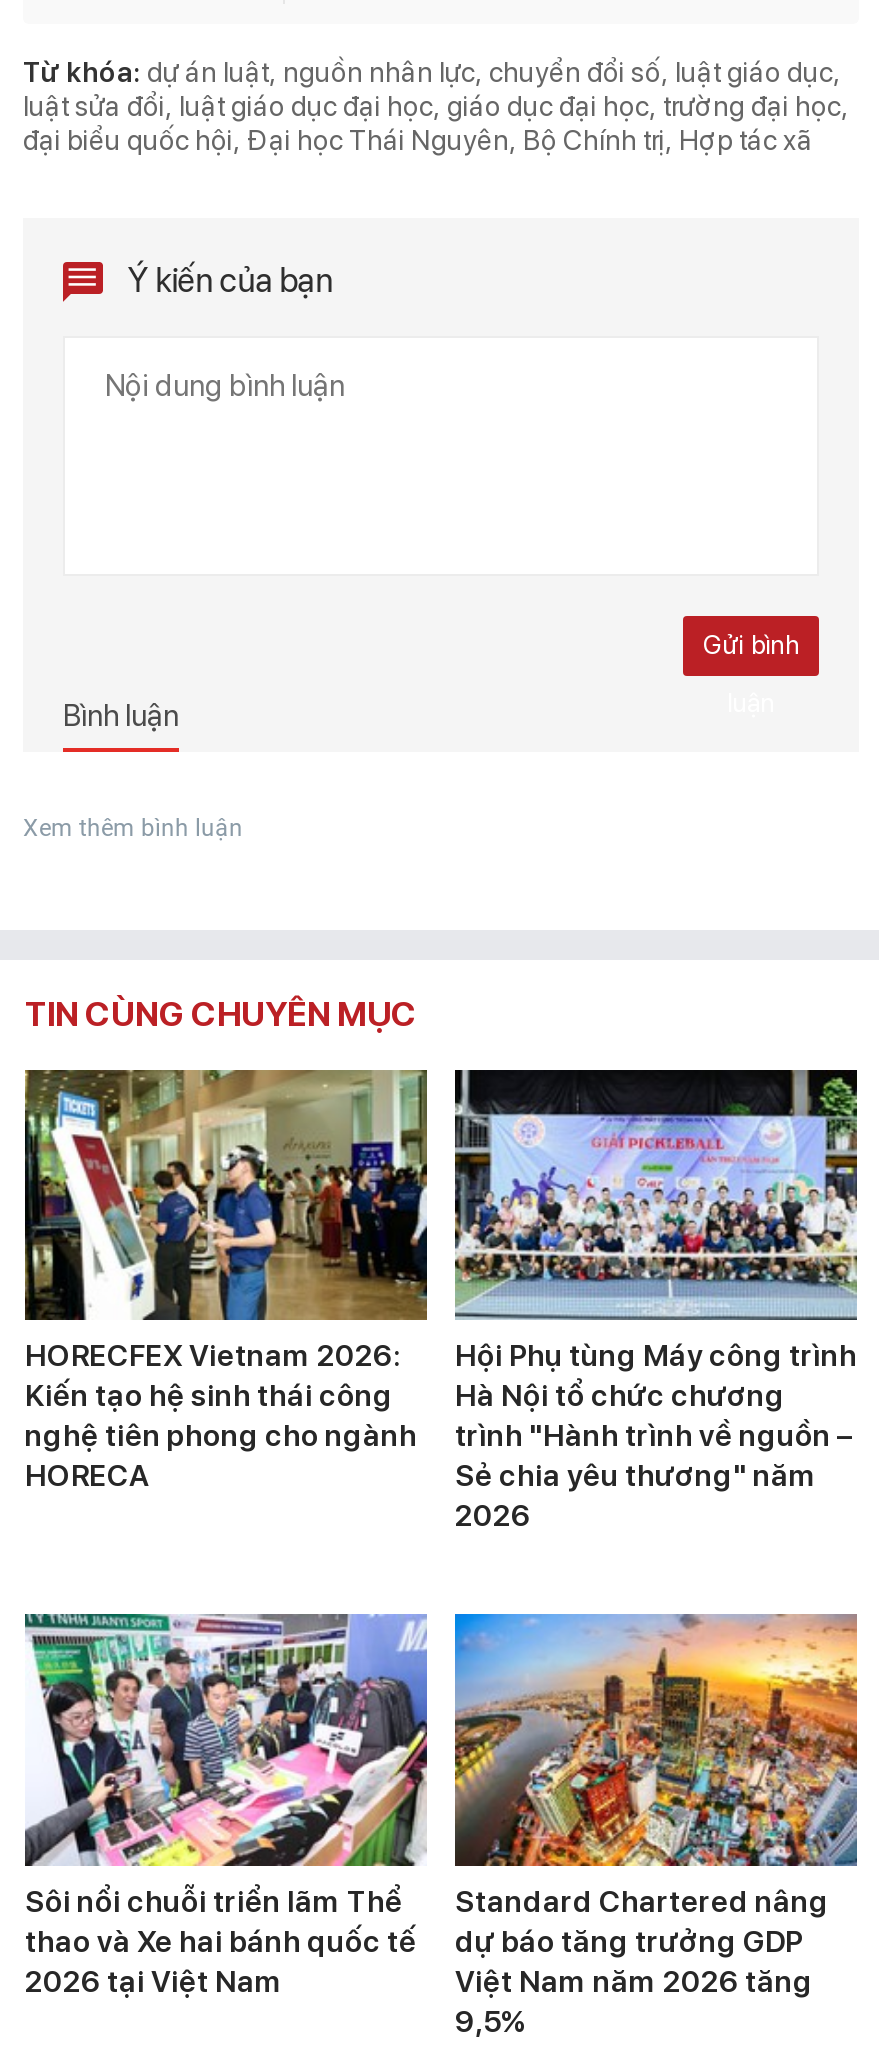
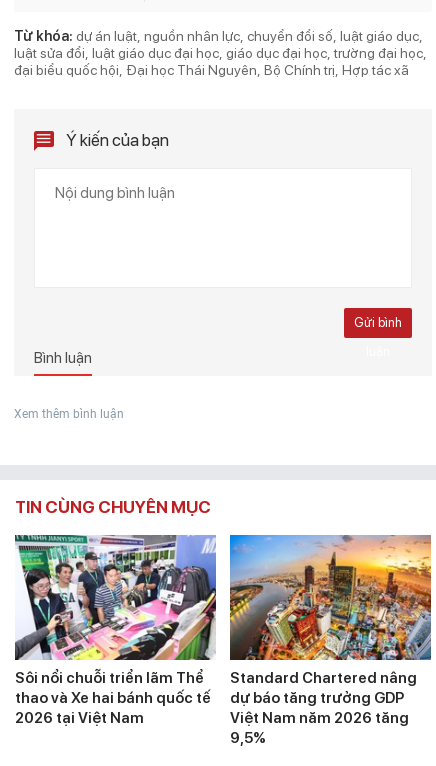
- [image]
- HORECFEX Vietnam 2026:
- Kiến tạo hệ sinh thái công
- nghệ tiên phong cho ngành
- HORECA

- [image]
- Hội Phụ tùng Máy công trình
- Hà Nội tổ chức chương
- trình "Hành trình về nguồn –
- Sẻ chia yêu thương" năm
- 2026
